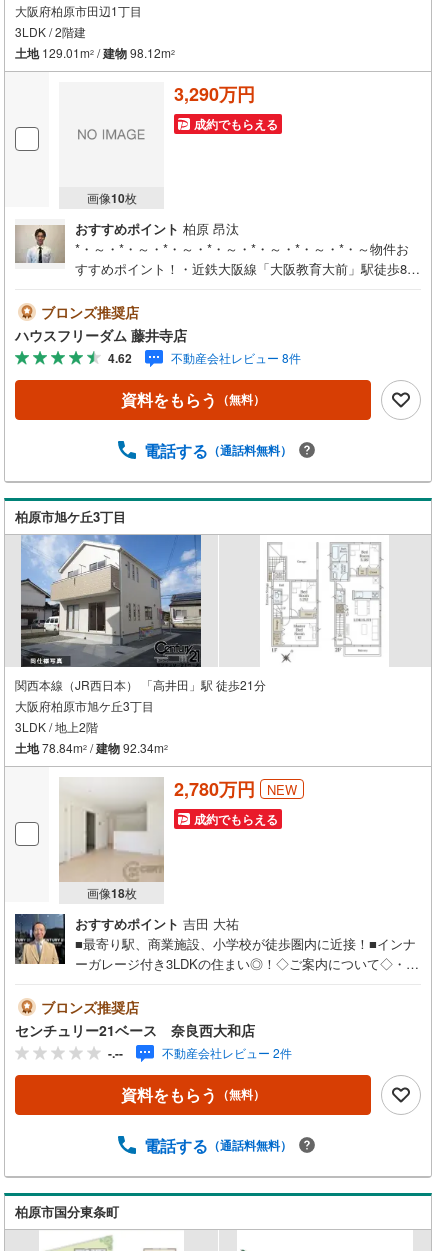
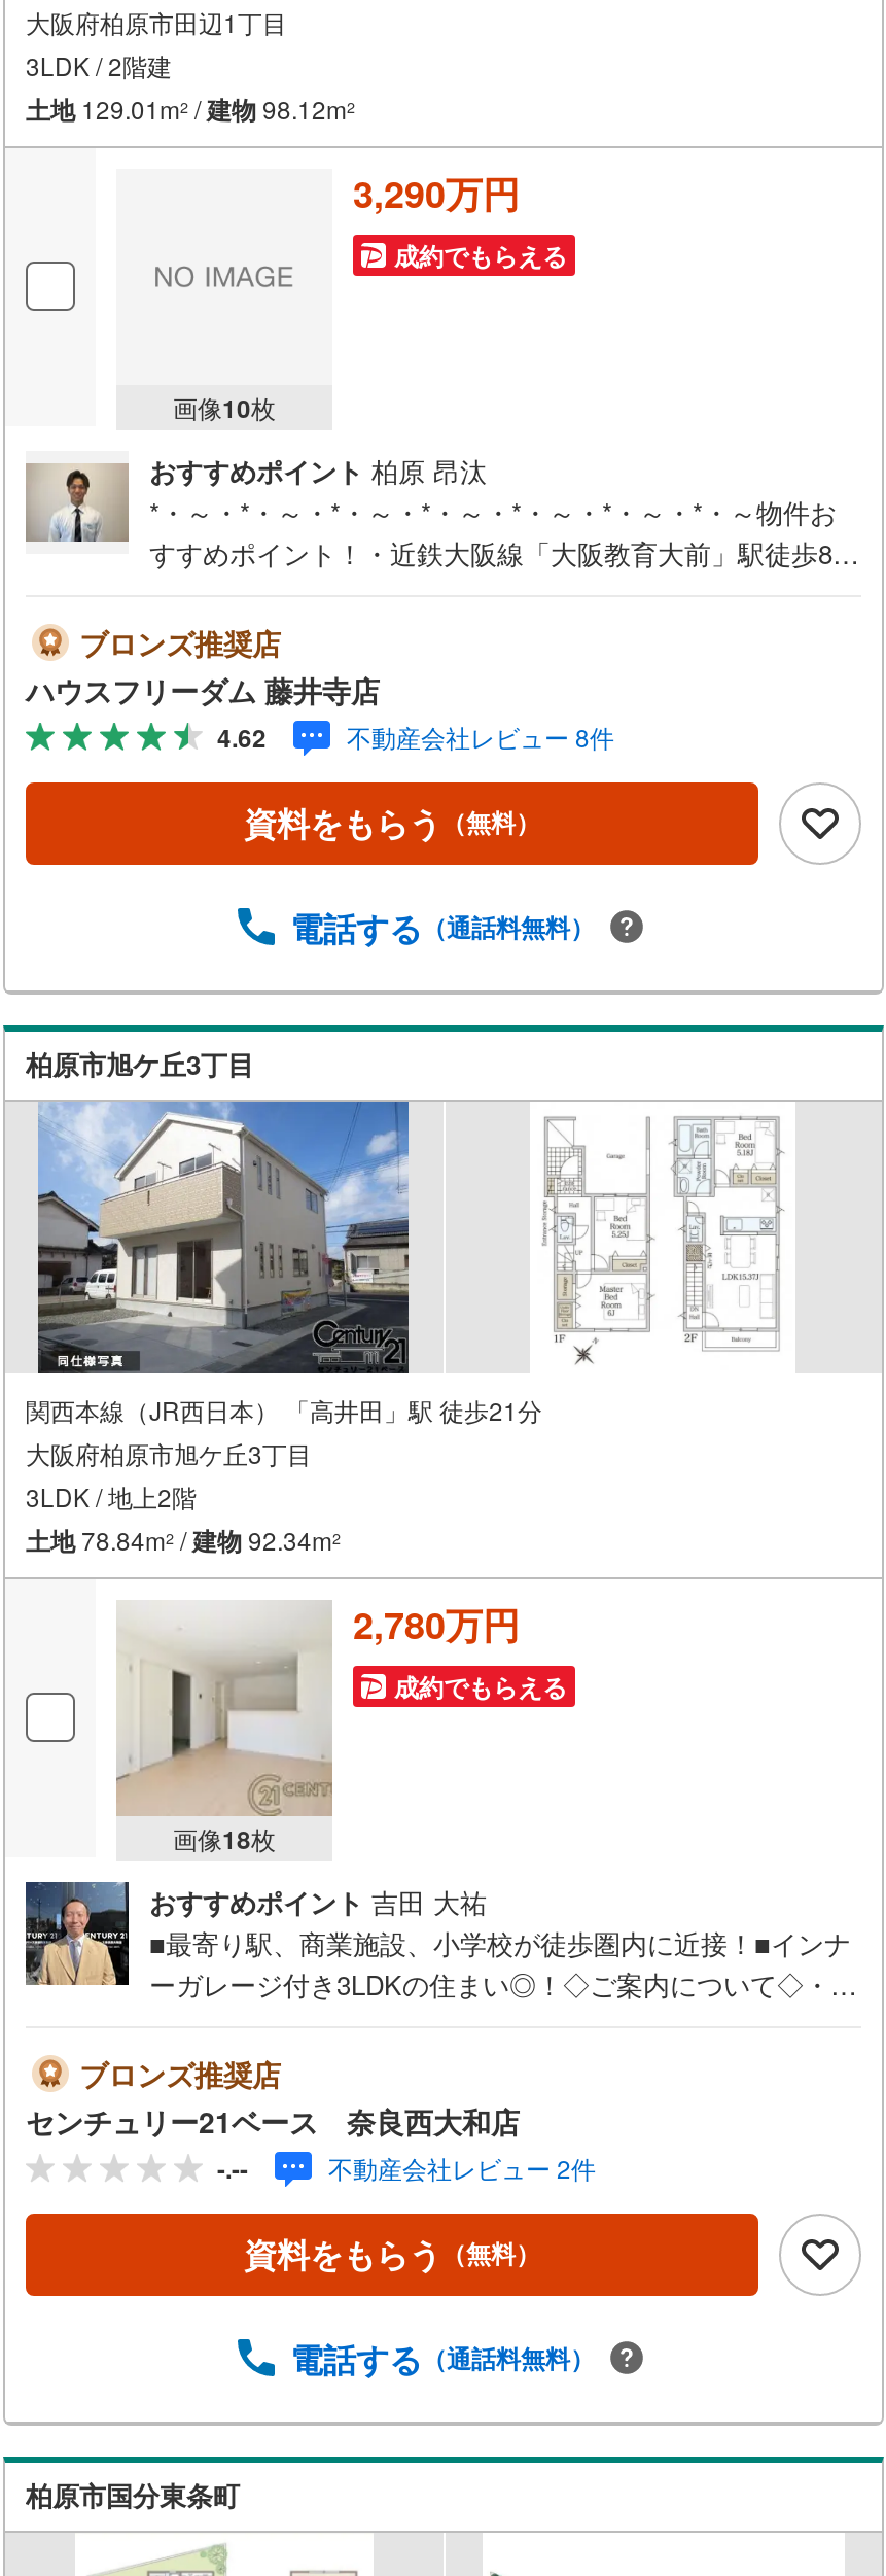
- NEW
